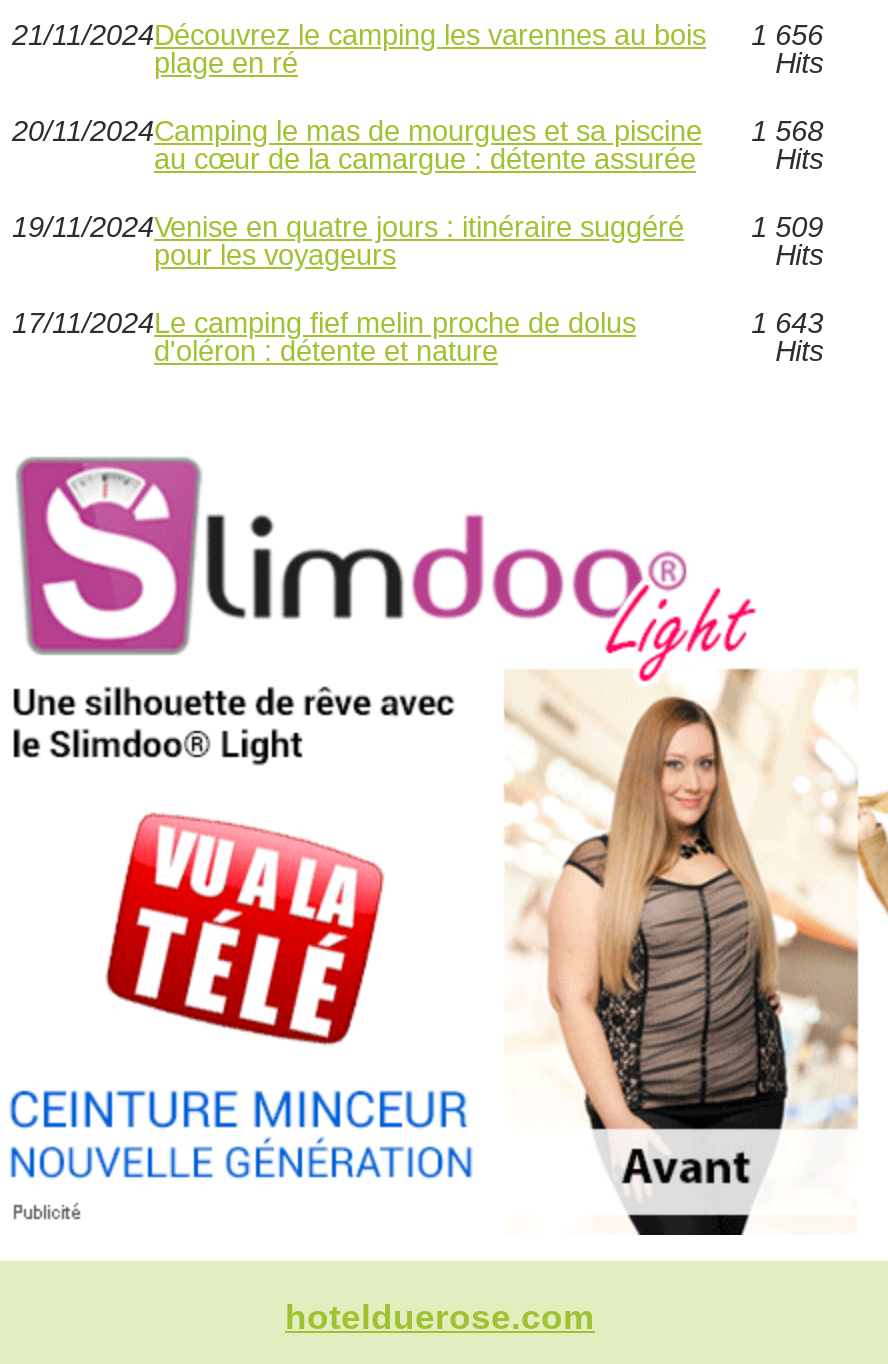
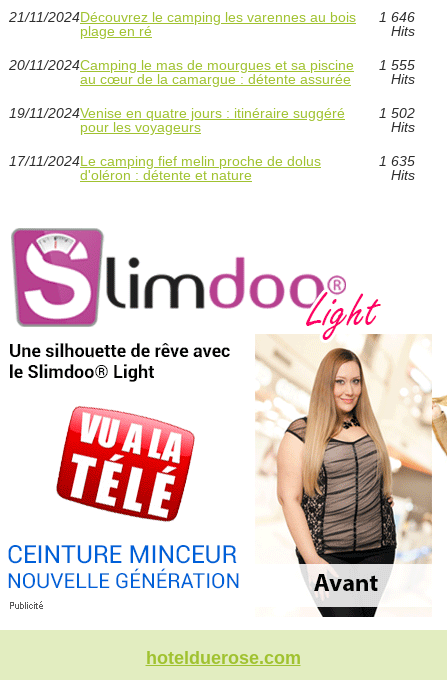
- 21/11/2024Découvrez le camping les varennes au bois 1 656
+ 21/11/2024Découvrez le camping les varennes au bois 1 646

- 20/11/2024Camping le mas de mourgues et sa piscine 1 568
+ 20/11/2024Camping le mas de mourgues et sa piscine 1 555

- 1 509
+ 1 502

- 1 643
+ 1 635
